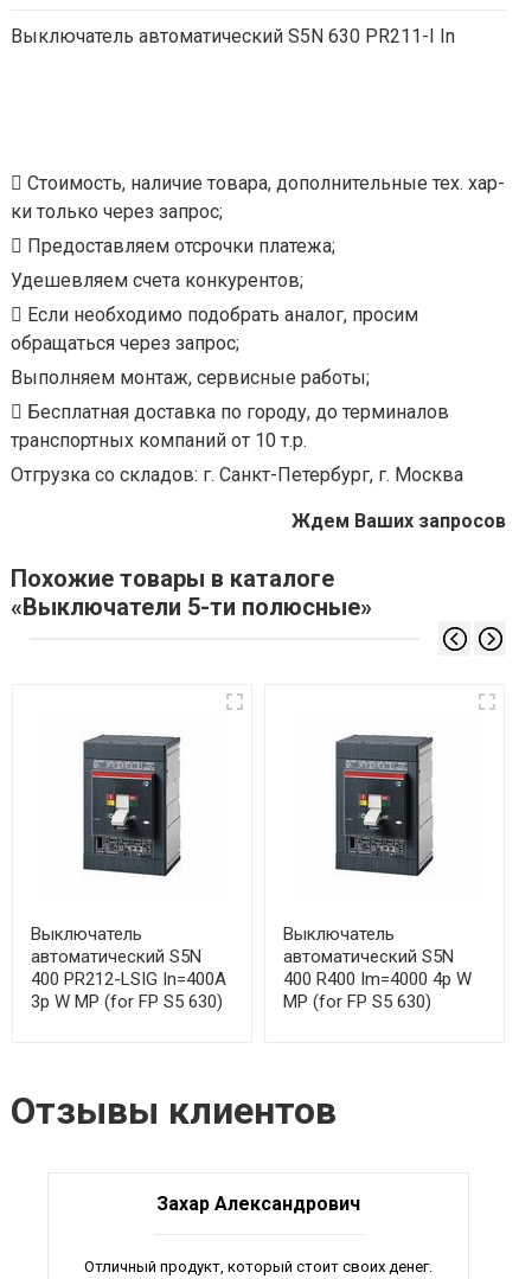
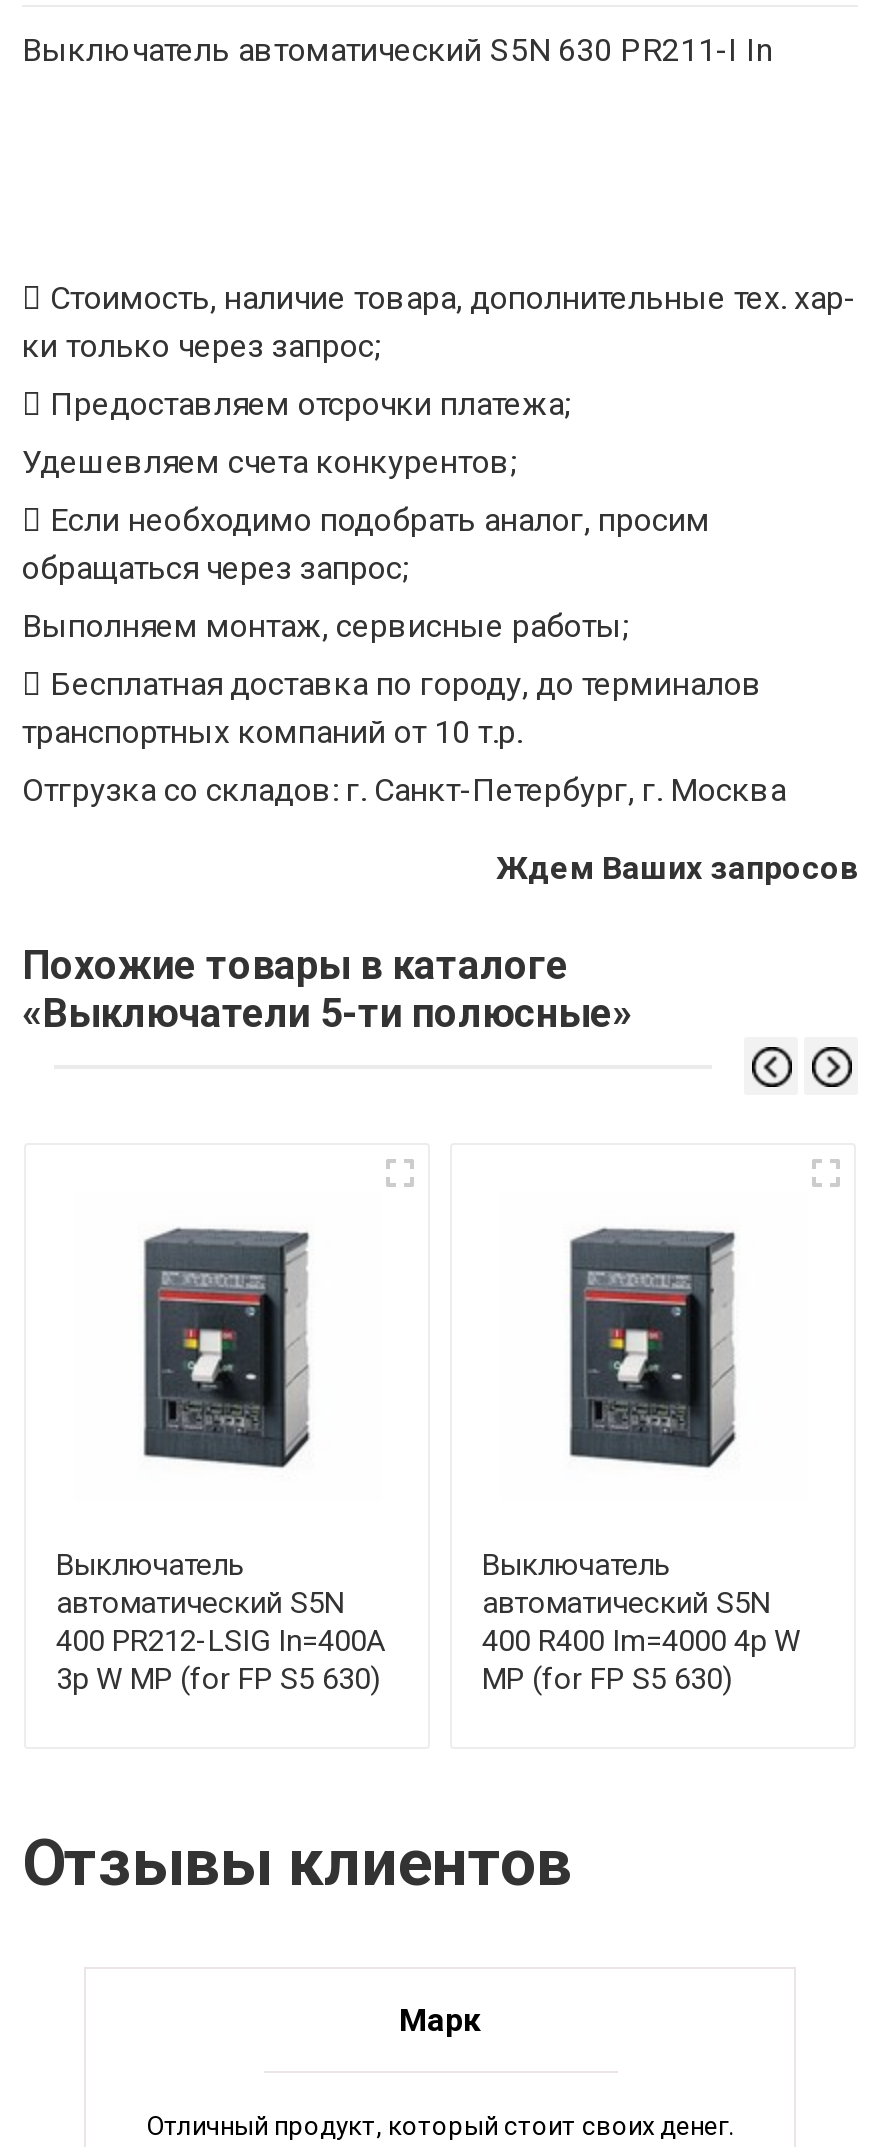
- Захар Александрович
+ Марк
